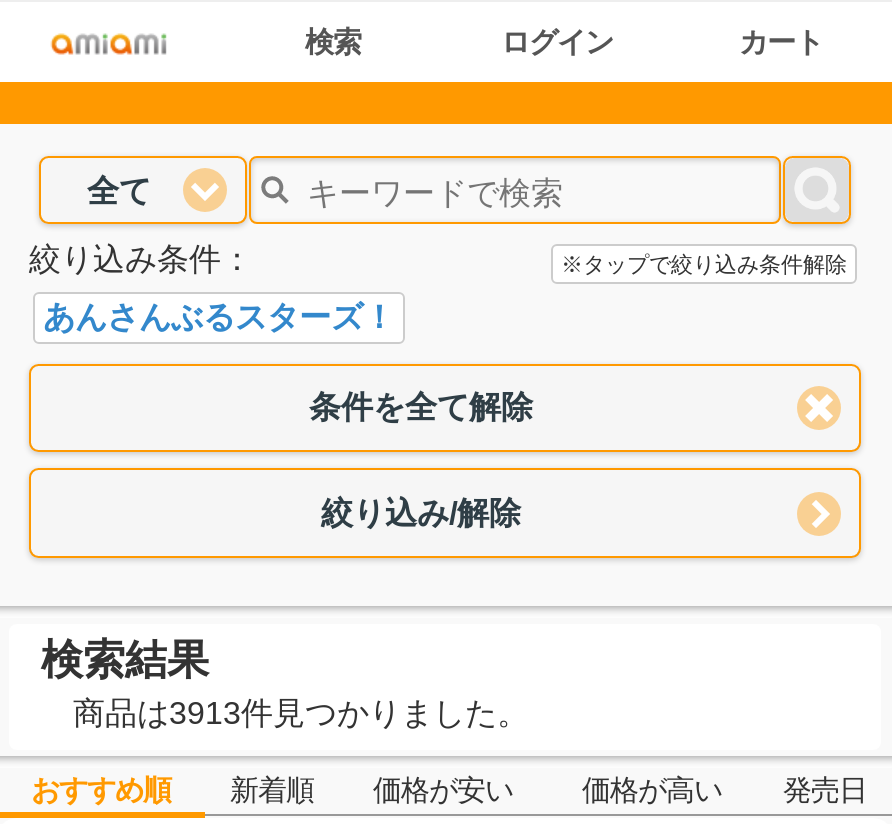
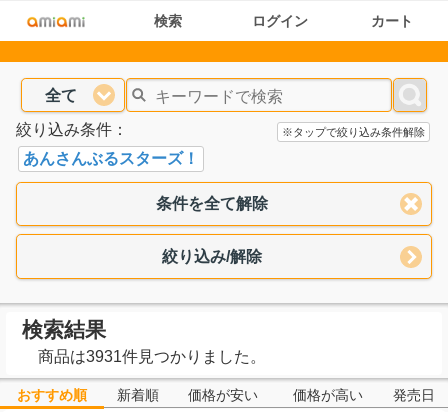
- 商品は3913件見つかりました。
+ 商品は3931件見つかりました。
